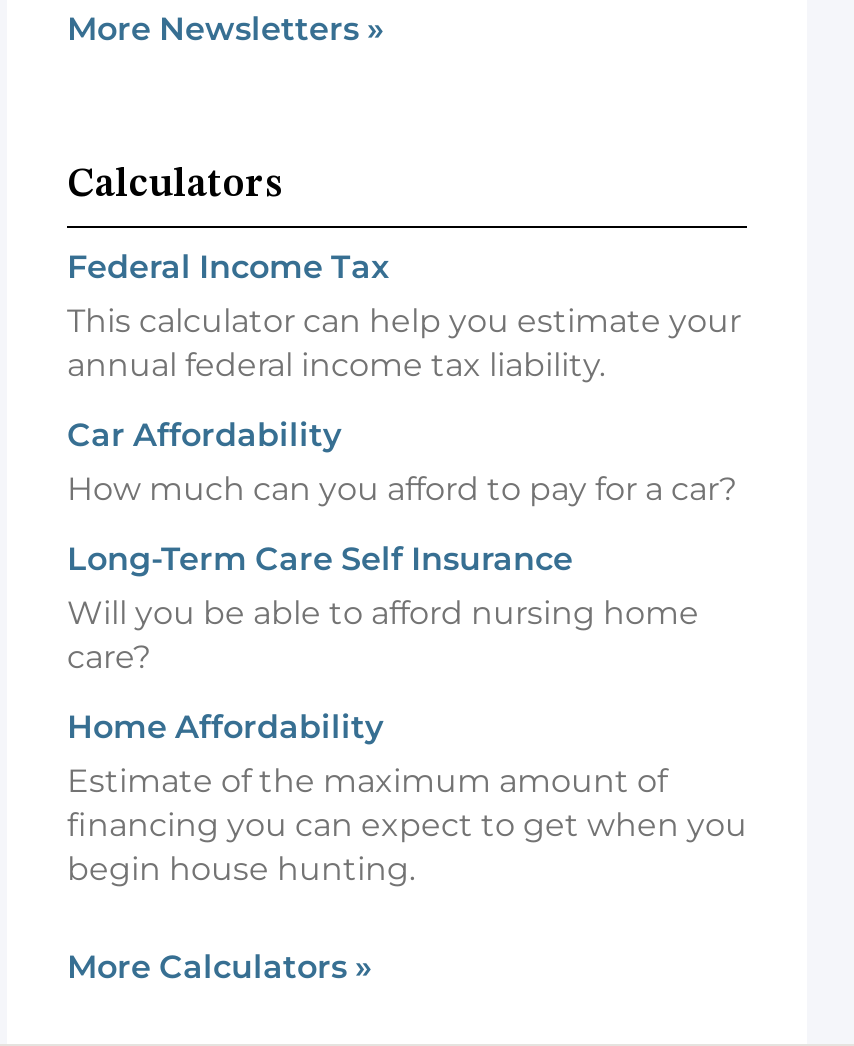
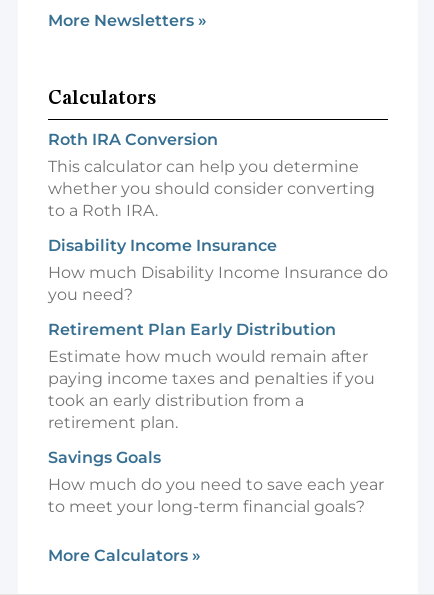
- Federal Income Tax
- This calculator can help you estimate your
- annual federal income tax liability.
+ Roth IRA Conversion
+ This calculator can help you determine
+ whether you should consider converting
+ to a Roth IRA.

- Car Affordability
- How much can you afford to pay for a car?
+ Disability Income Insurance
+ How much Disability Income Insurance do
+ you need?

- Long-Term Care Self Insurance
- Will you be able to afford nursing home
- care?
+ Retirement Plan Early Distribution
+ Estimate how much would remain after
+ paying income taxes and penalties if you
+ took an early distribution from a
+ retirement plan.

- Home Affordability
- Estimate of the maximum amount of
- financing you can expect to get when you
- begin house hunting.
+ Savings Goals
+ How much do you need to save each year
+ to meet your long-term financial goals?
